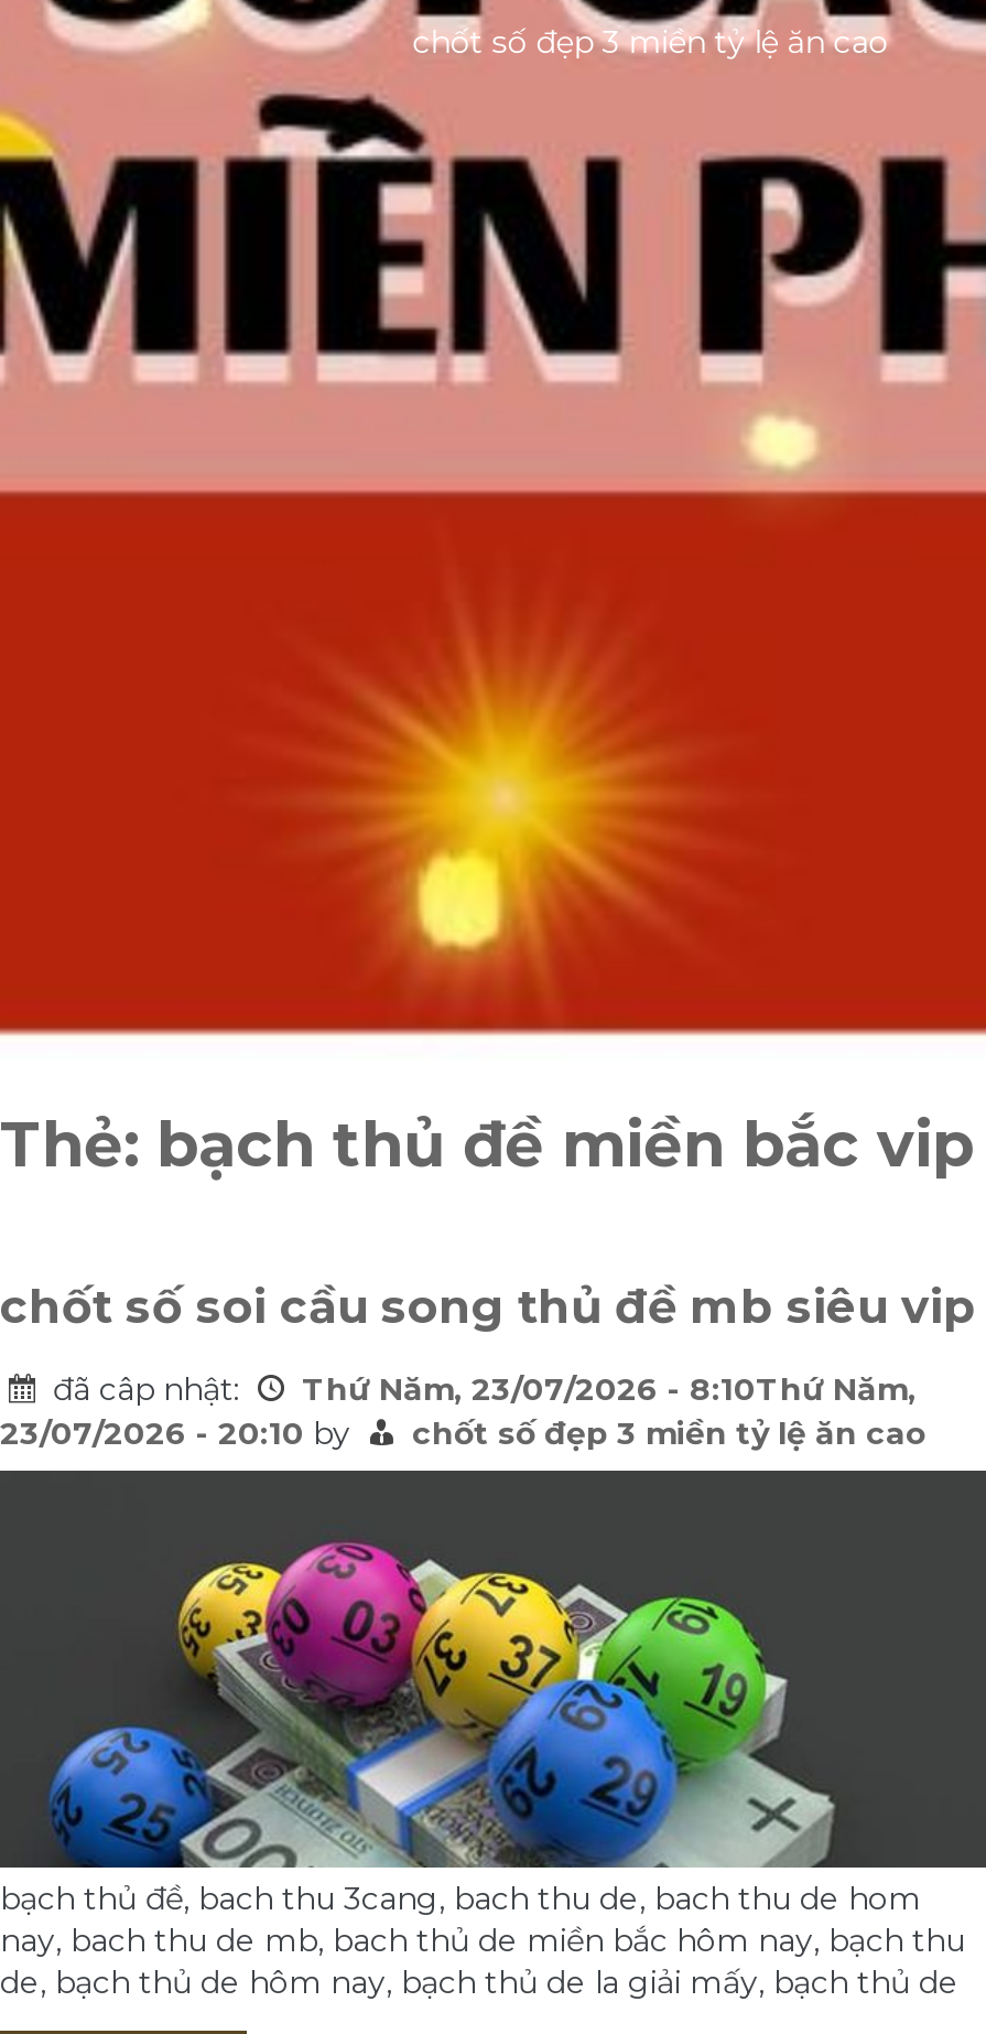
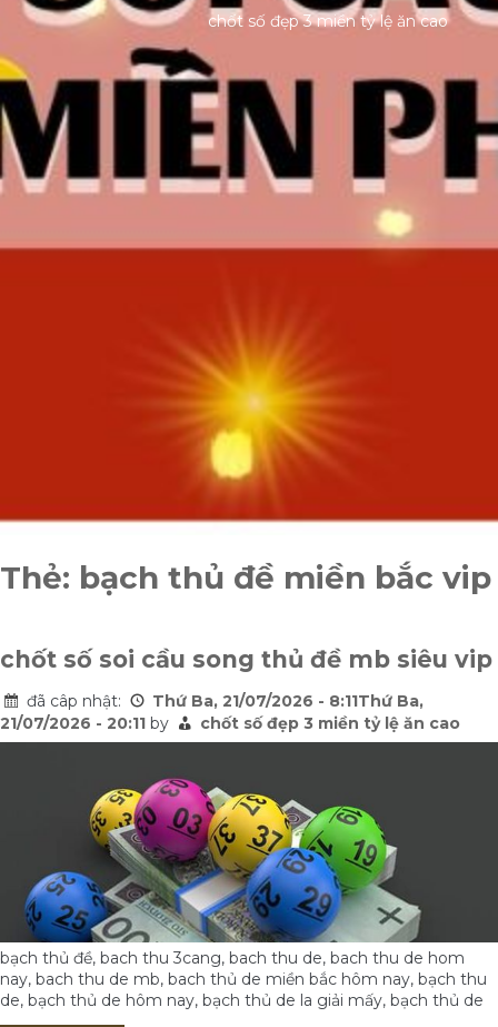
- Thứ Năm, 23/07/2026 - 8:10Thứ Năm,
+ Thứ Ba, 21/07/2026 - 8:11Thứ Ba,

- 23/07/2026 - 20:10 by
+ 21/07/2026 - 20:11 by
